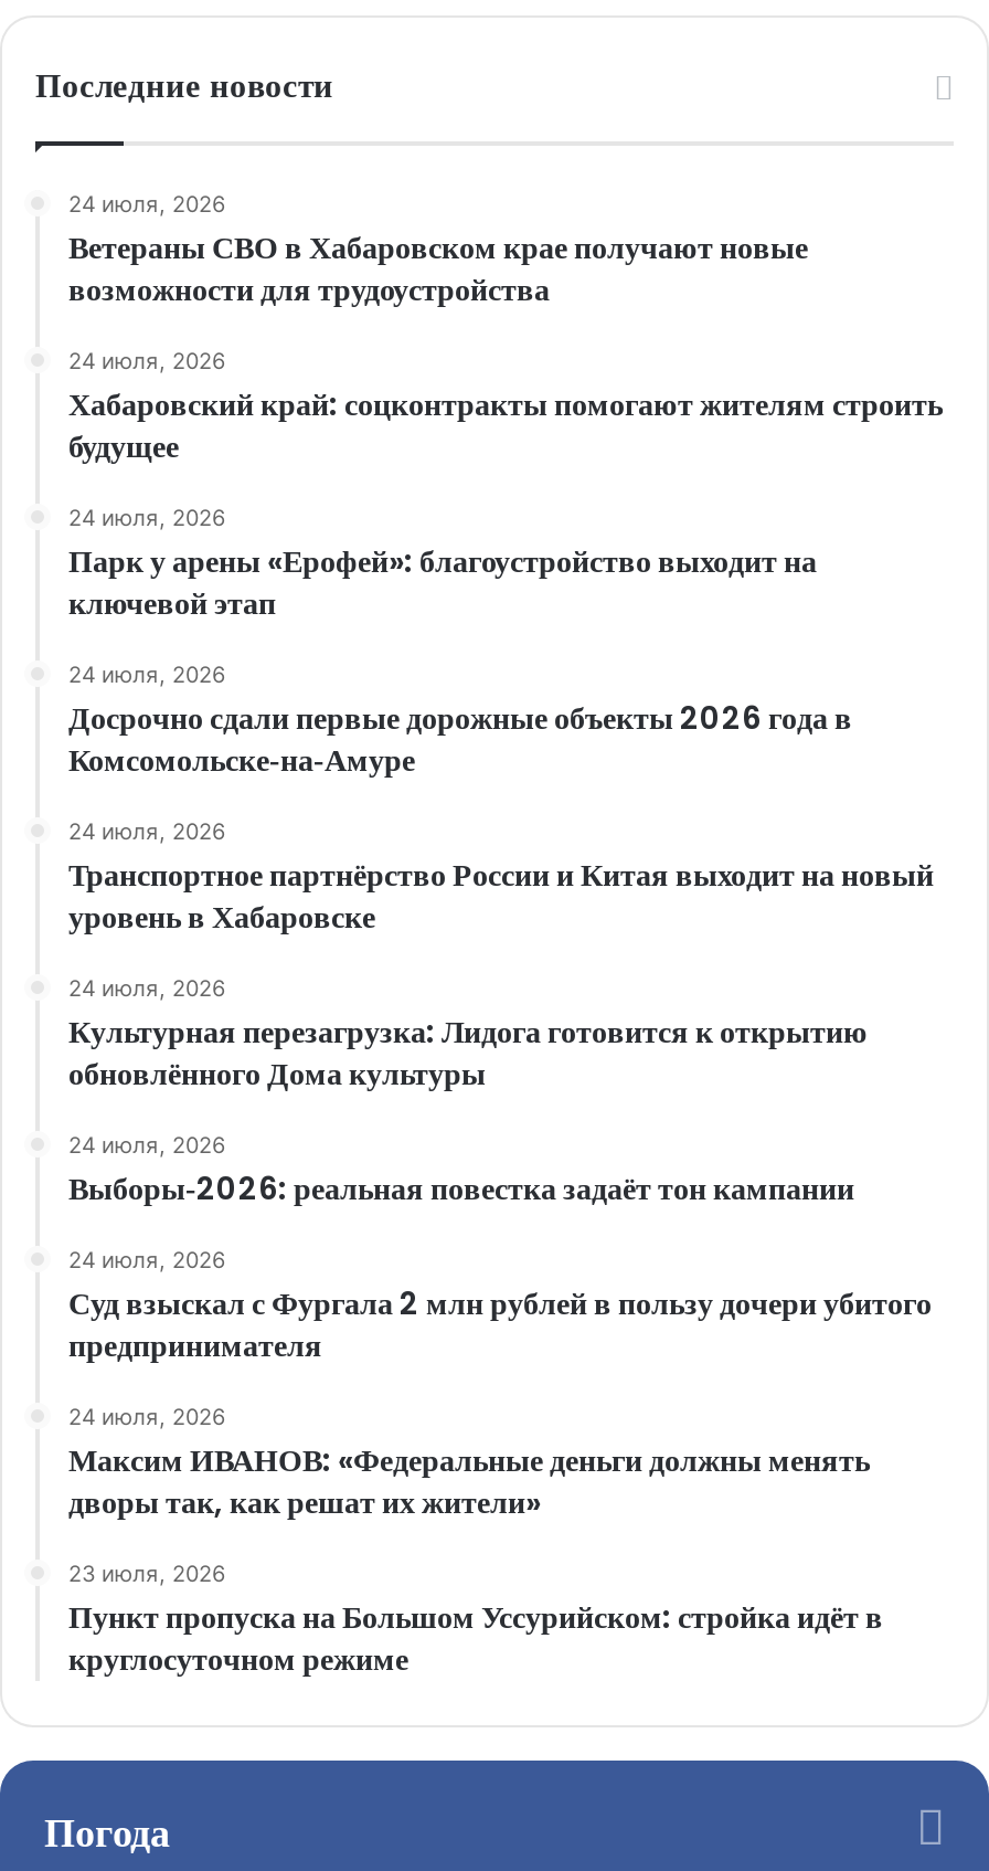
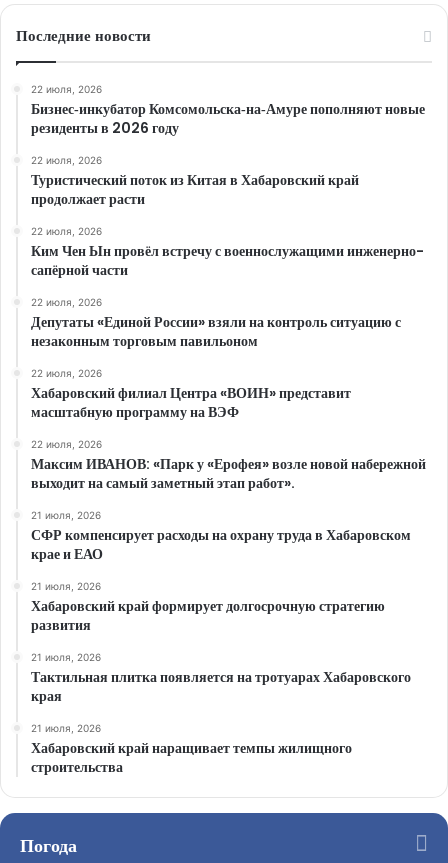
- 24 июля, 2026
- Ветераны СВО в Хабаровском крае получают новые
- возможности для трудоустройства
+ 22 июля, 2026
+ Бизнес‑инкубатор Комсомольска‑на‑Амуре пополняют новые
+ резиденты в 2026 году

- 24 июля, 2026
- Хабаровский край: соцконтракты помогают жителям строить
- будущее
+ 22 июля, 2026
+ Туристический поток из Китая в Хабаровский край
+ продолжает расти

- 24 июля, 2026
- Парк у арены «Ерофей»: благоустройство выходит на
- ключевой этап
+ 22 июля, 2026
+ Ким Чен Ын провёл встречу с военнослужащими инженерно-
+ сапёрной части

- 24 июля, 2026
- Досрочно сдали первые дорожные объекты 2026 года в
- Комсомольске‑на‑Амуре
+ 22 июля, 2026
+ Депутаты «Единой России» взяли на контроль ситуацию с
+ незаконным торговым павильоном

- 24 июля, 2026
- Транспортное партнёрство России и Китая выходит на новый
- уровень в Хабаровске
+ 22 июля, 2026
+ Хабаровский филиал Центра «ВОИН» представит
+ масштабную программу на ВЭФ

- 24 июля, 2026
- Культурная перезагрузка: Лидога готовится к открытию
- обновлённого Дома культуры
+ 22 июля, 2026
+ Максим ИВАНОВ: «Парк у «Ерофея» возле новой набережной
+ выходит на самый заметный этап работ».

- 24 июля, 2026
- Выборы‑2026: реальная повестка задаёт тон кампании
+ 21 июля, 2026
+ СФР компенсирует расходы на охрану труда в Хабаровском
+ крае и ЕАО

- 24 июля, 2026
- Суд взыскал с Фургала 2 млн рублей в пользу дочери убитого
- предпринимателя
+ 21 июля, 2026
+ Хабаровский край формирует долгосрочную стратегию
+ развития

- 24 июля, 2026
- Максим ИВАНОВ: «Федеральные деньги должны менять
- дворы так, как решат их жители»
+ 21 июля, 2026
+ Тактильная плитка появляется на тротуарах Хабаровского
+ края

- 23 июля, 2026
- Пункт пропуска на Большом Уссурийском: стройка идёт в
- круглосуточном режиме
+ 21 июля, 2026
+ Хабаровский край наращивает темпы жилищного
+ строительства
